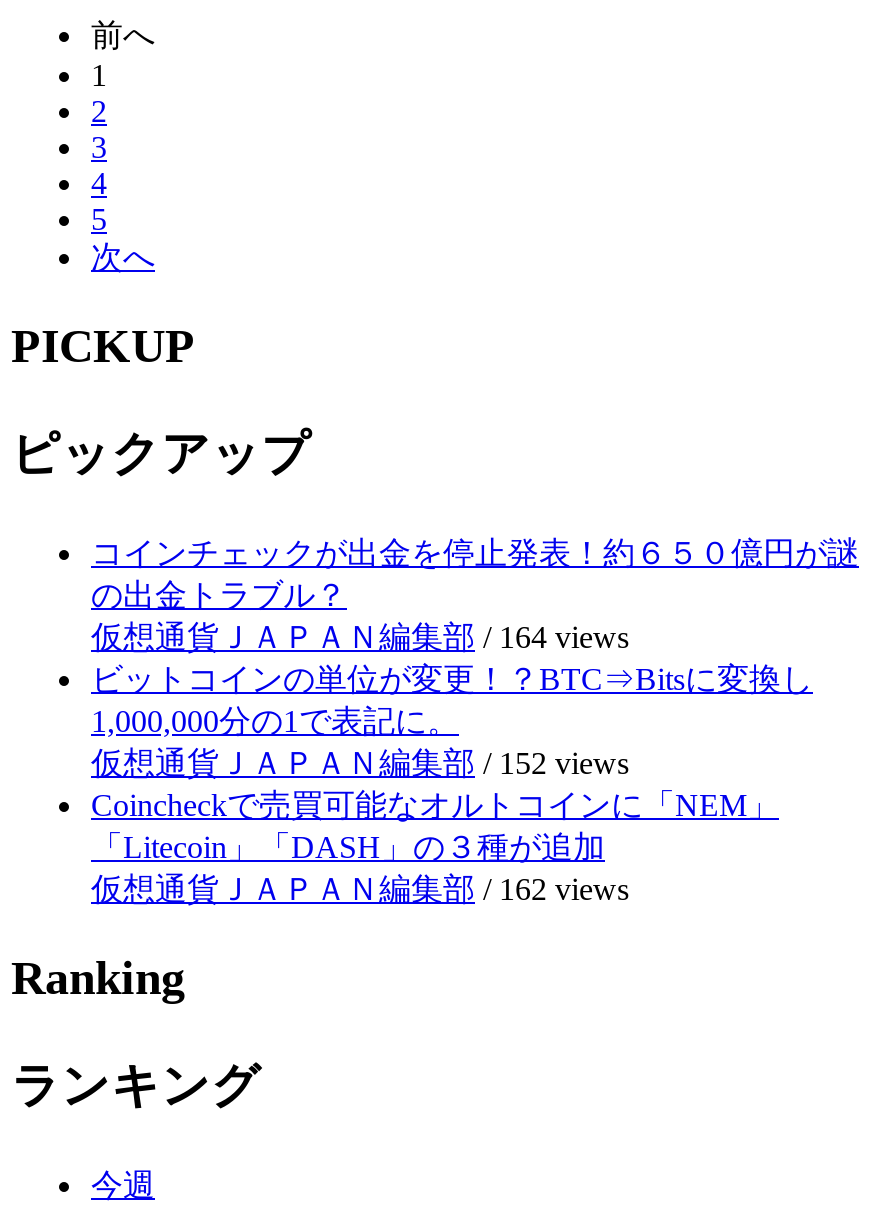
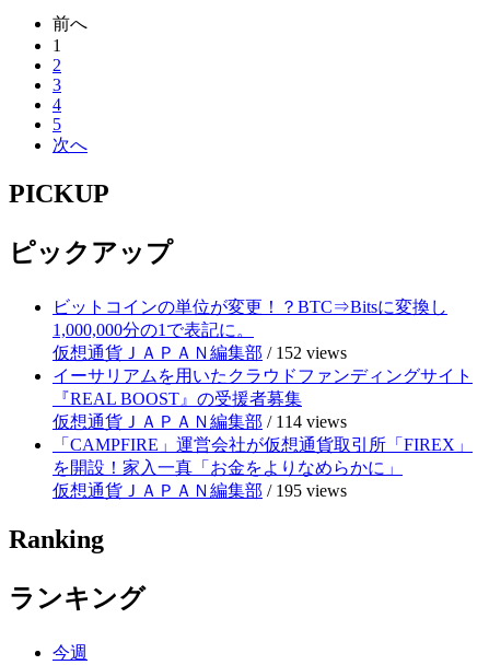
- コインチェックが出金を停止発表！約６５０億円が謎
- の出金トラブル？
- 仮想通貨ＪＡＰＡＮ編集部/ 164 views

moved up: 1,000,000分の1で表記に。 | 仮想通貨ＪＡＰＡＮ編集部/ 152 views

- Coincheckで売買可能なオルトコインに「NEM」
- 「Litecoin」「DASH」の３種が追加
- 仮想通貨ＪＡＰＡＮ編集部/ 162 views
+ イーサリアムを用いたクラウドファンディングサイト
+ 『REAL BOOST』の受援者募集
+ 仮想通貨ＪＡＰＡＮ編集部/ 114 views
+ 「CAMPFIRE」運営会社が仮想通貨取引所「FIREX」
+ を開設！家入一真「お金をよりなめらかに」
+ 仮想通貨ＪＡＰＡＮ編集部/ 195 views
